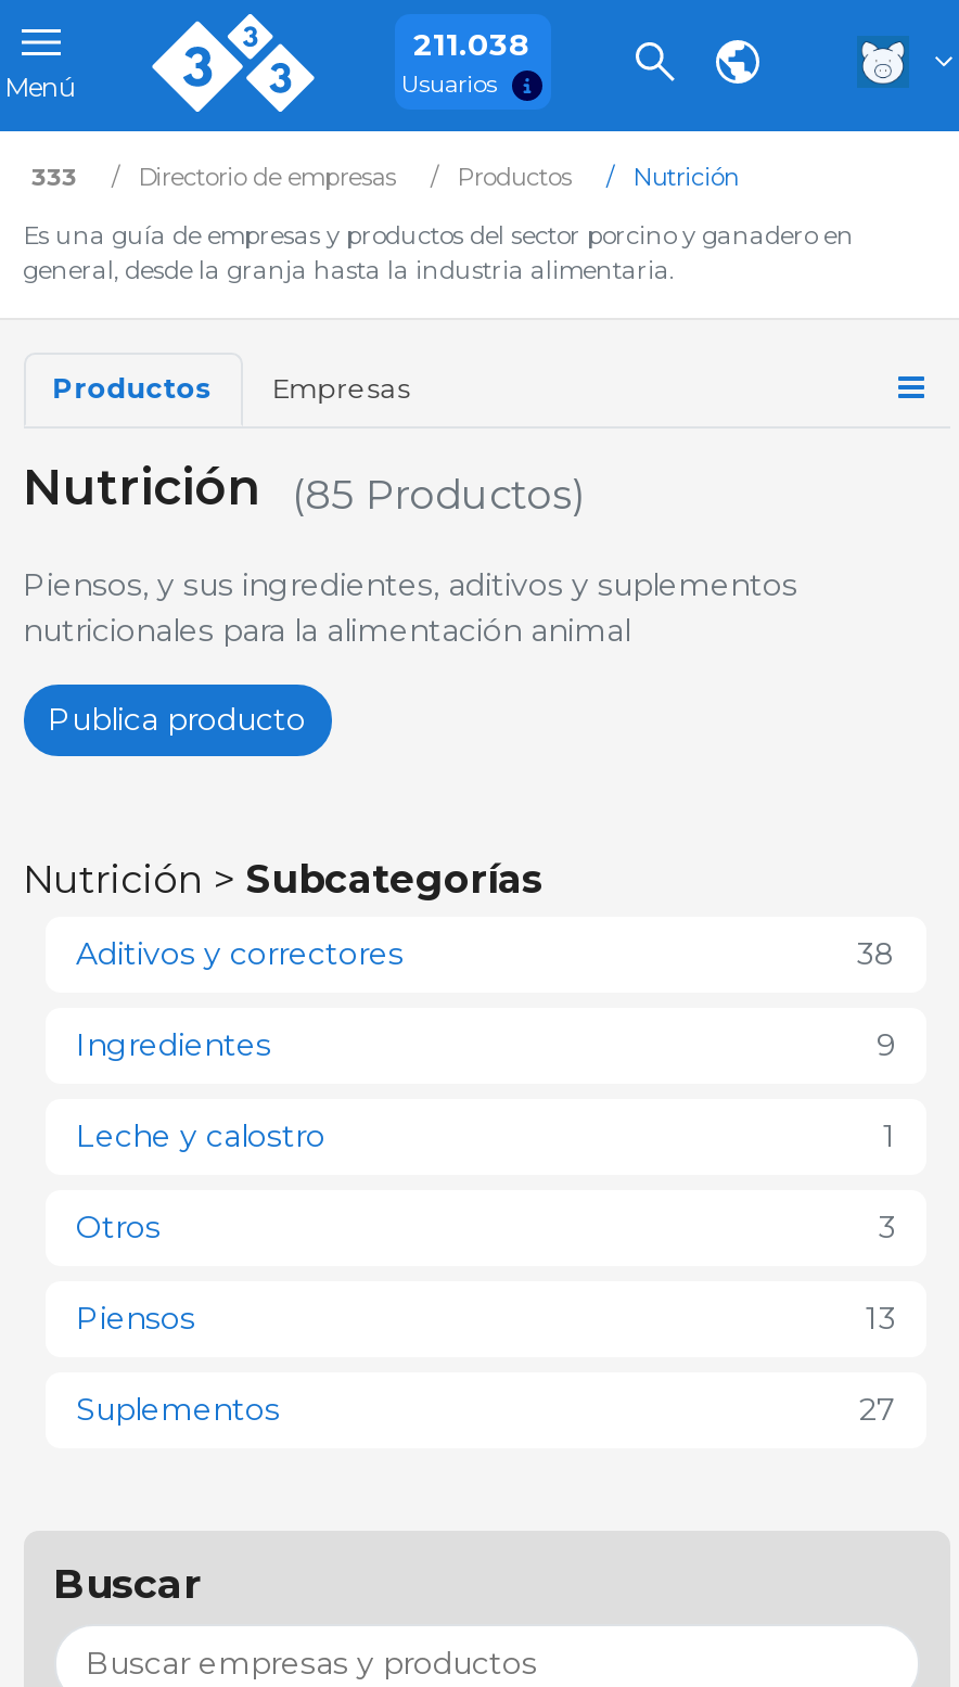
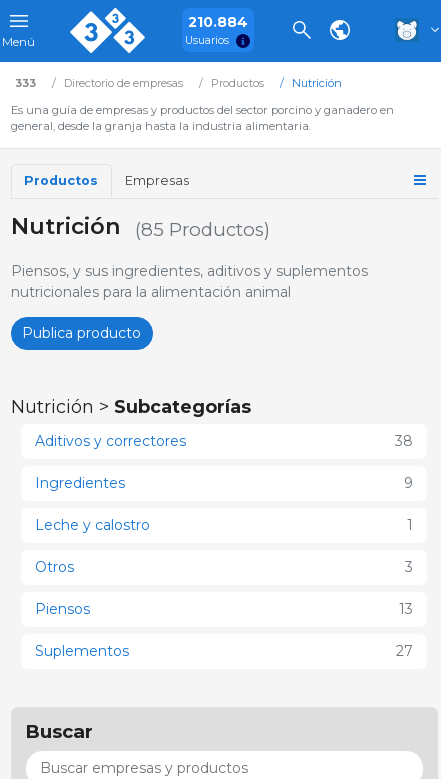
- 211.038
+ 210.884
